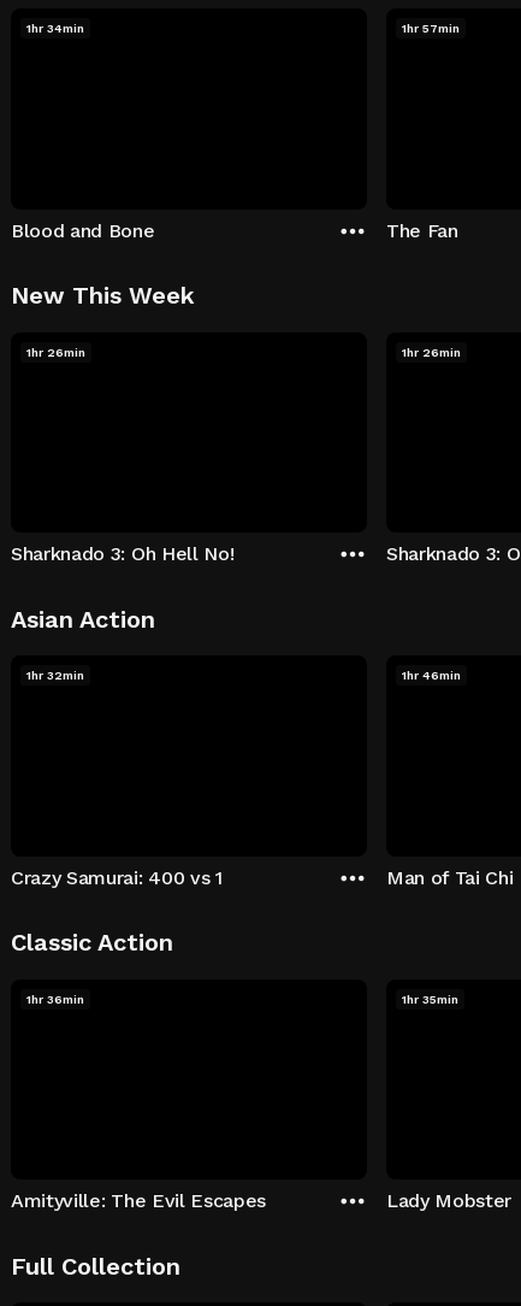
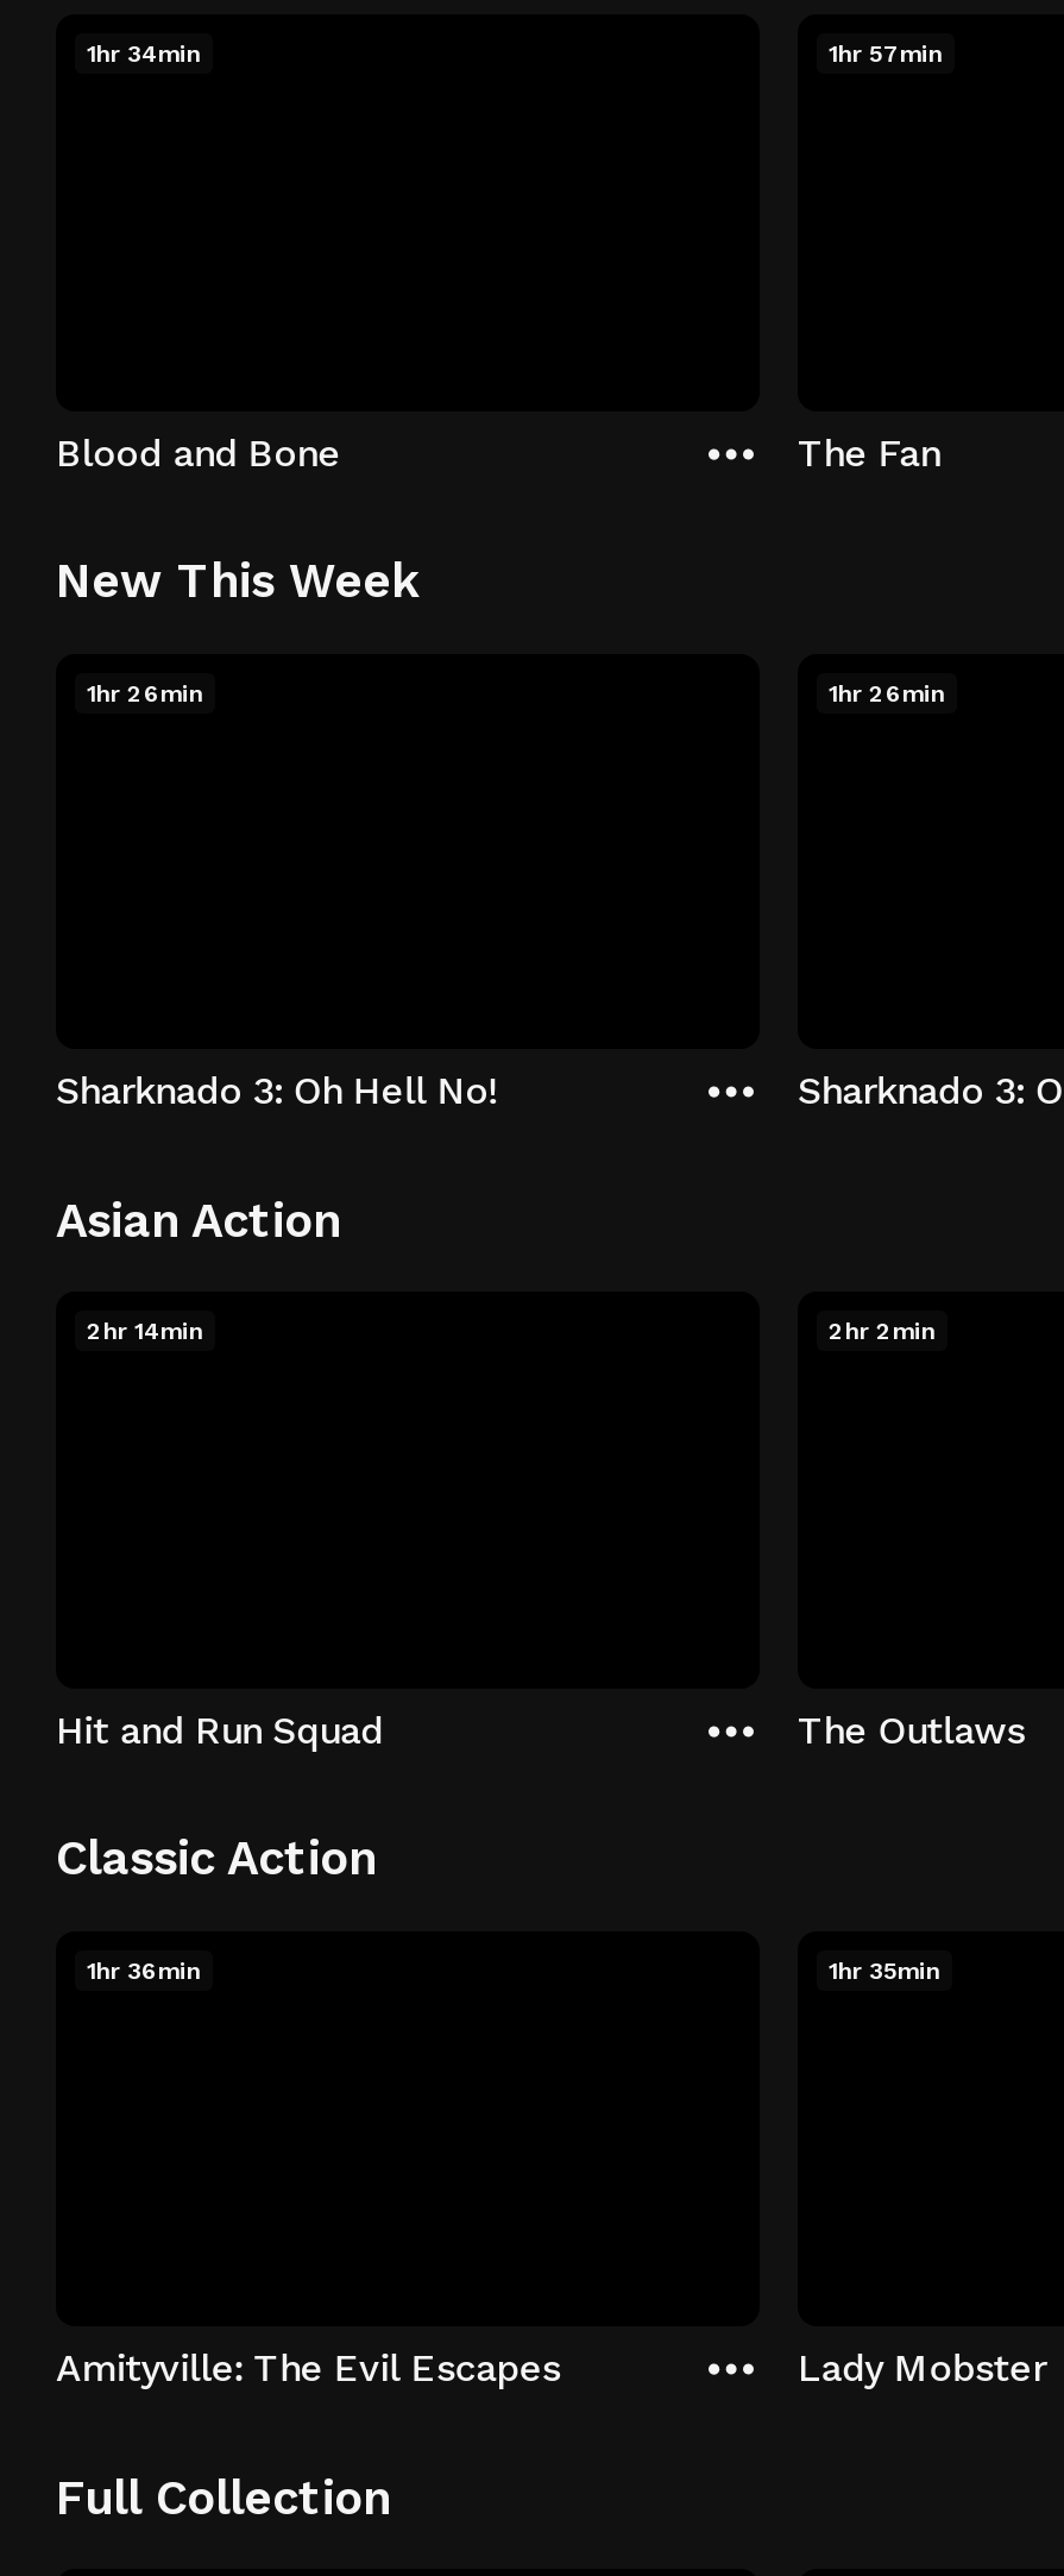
- 1hr 32min
+ 2hr 14min

- 1hr 46min
+ 2hr 2min

- Crazy Samurai: 400 vs 1
+ Hit and Run Squad

- Man of Tai Chi
+ The Outlaws
